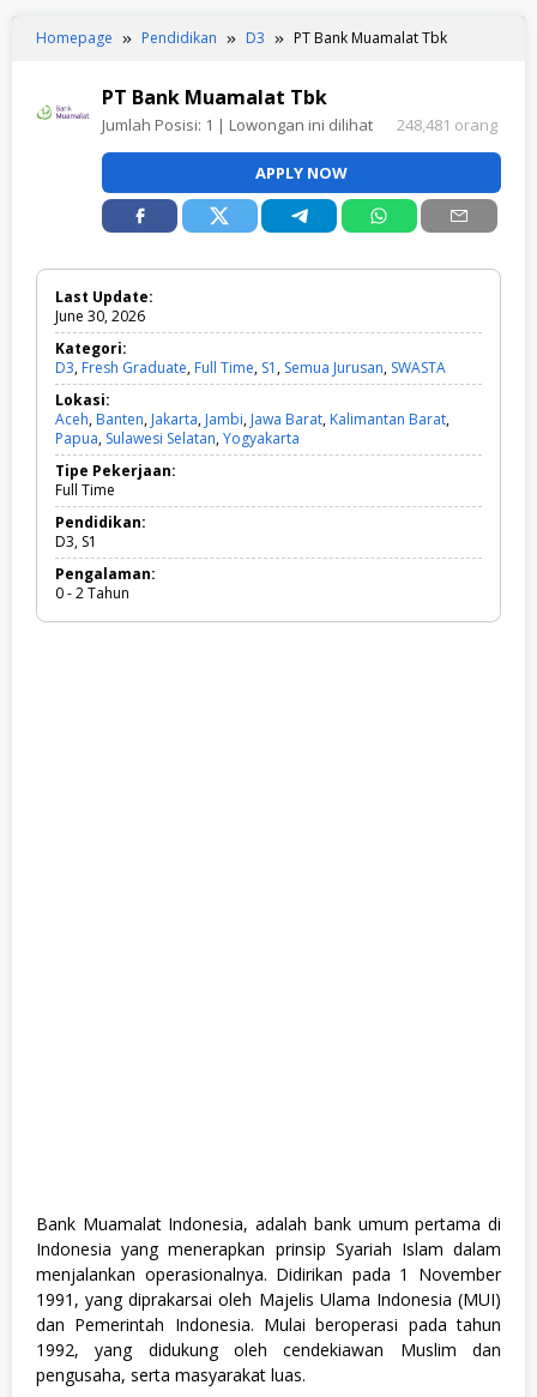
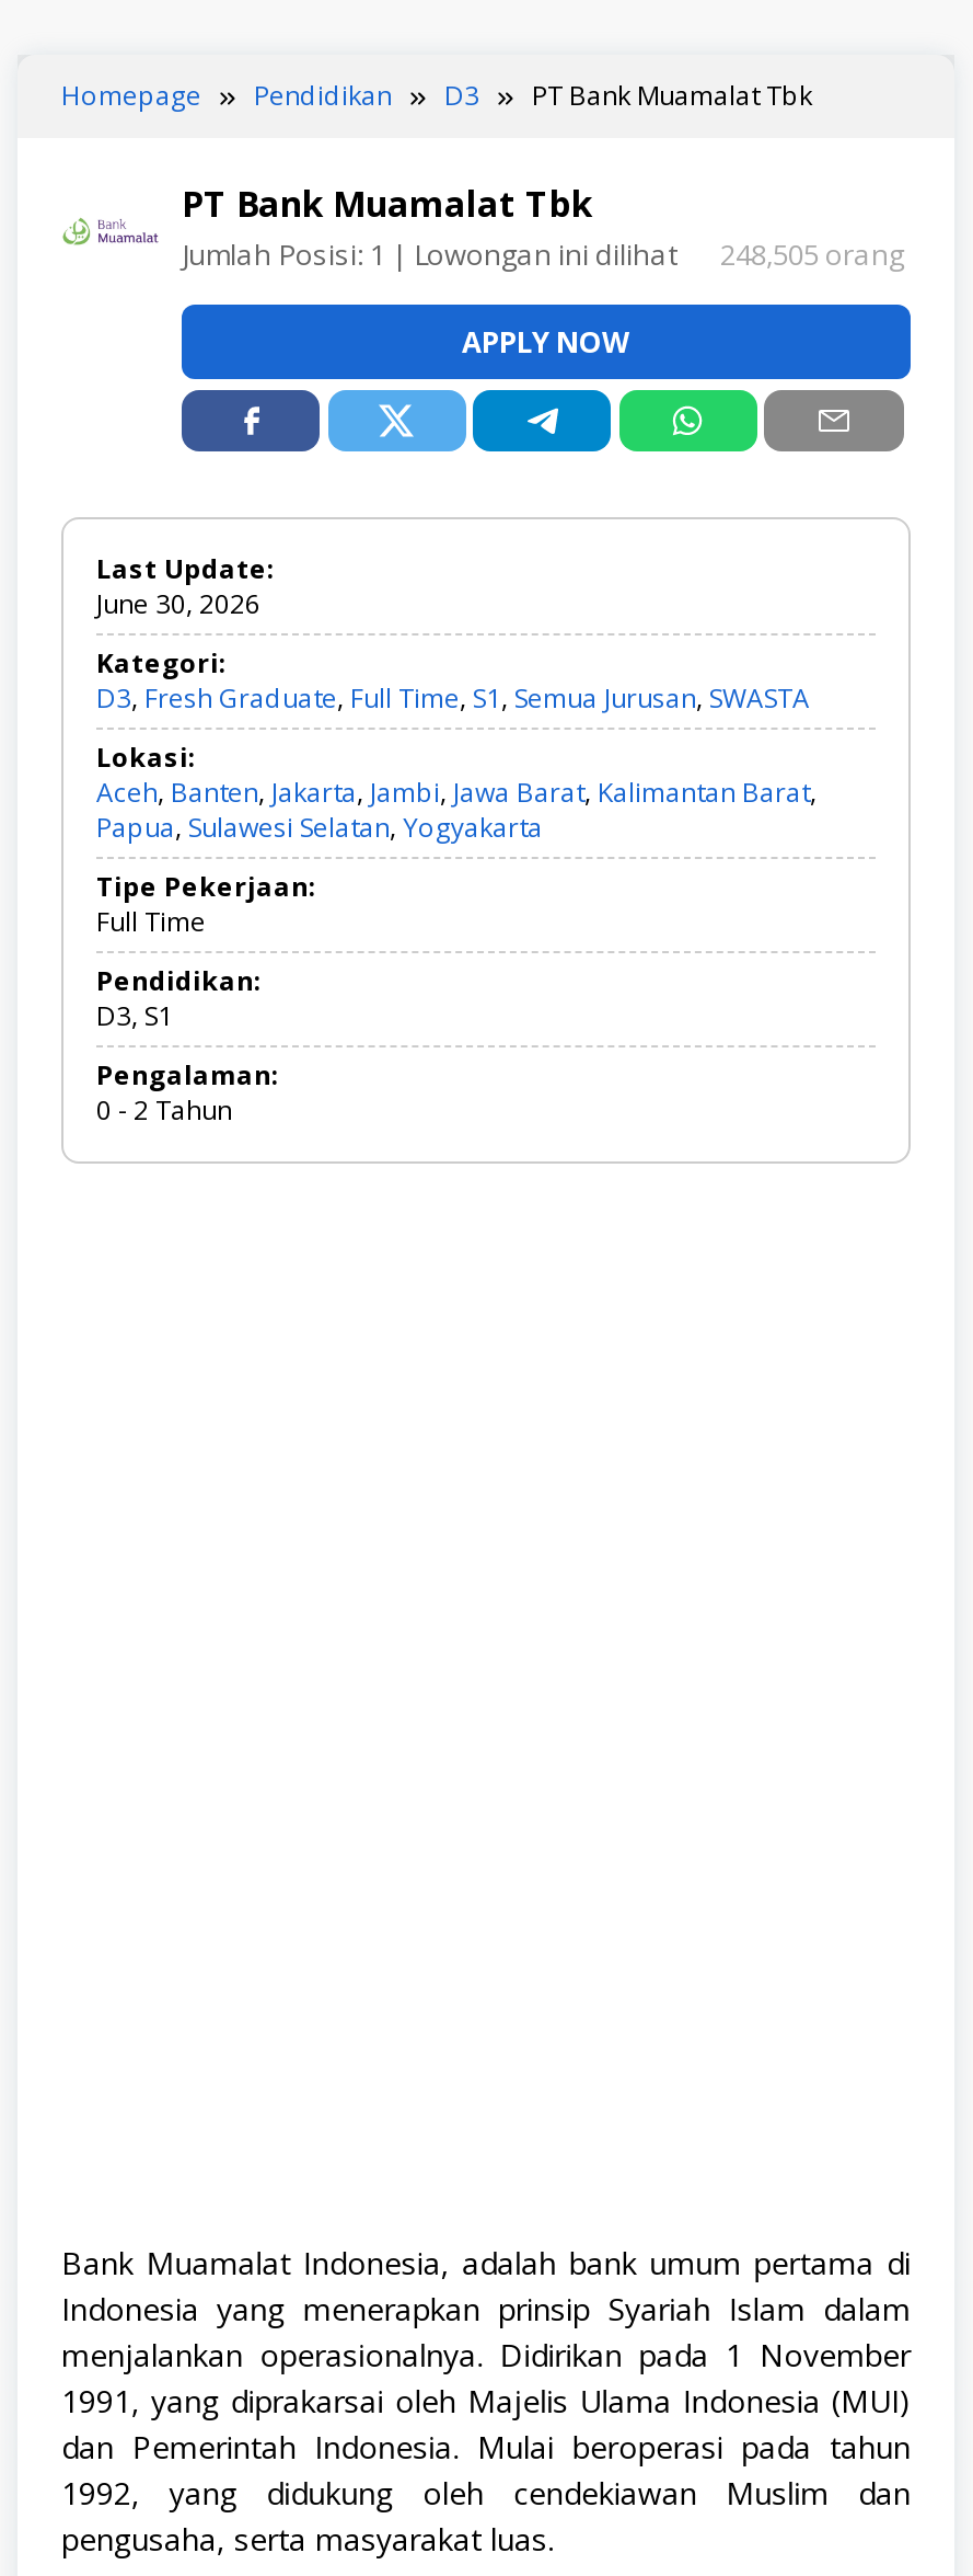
- 248,481 orang
+ 248,505 orang
